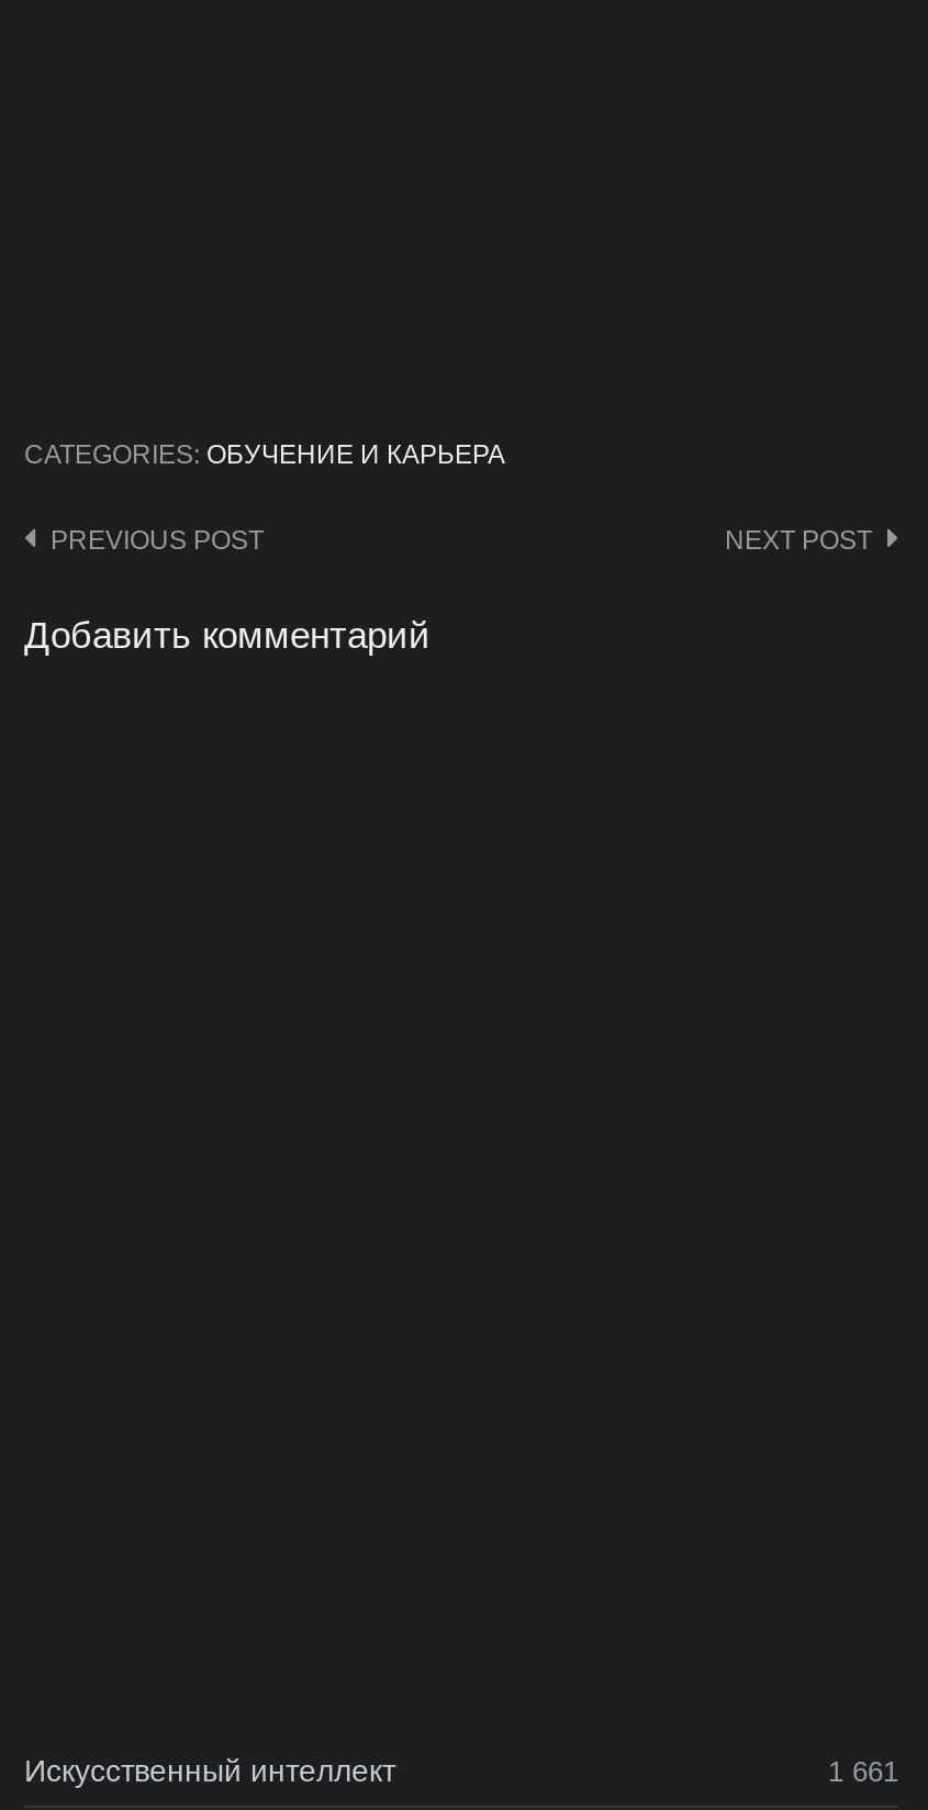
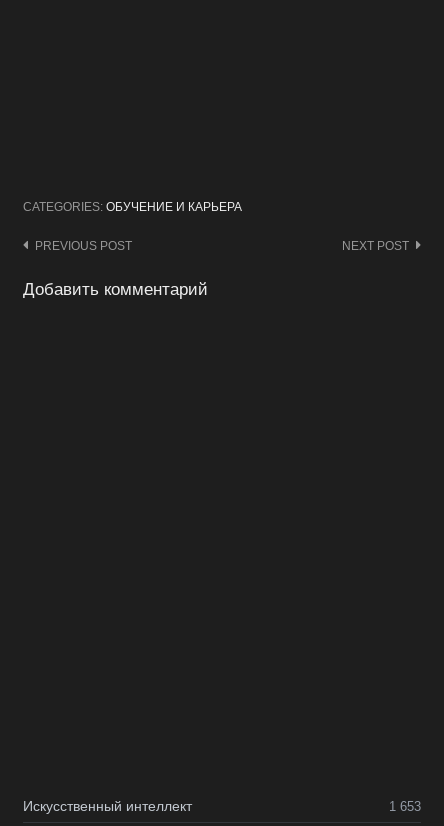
- 1 661
+ 1 653
